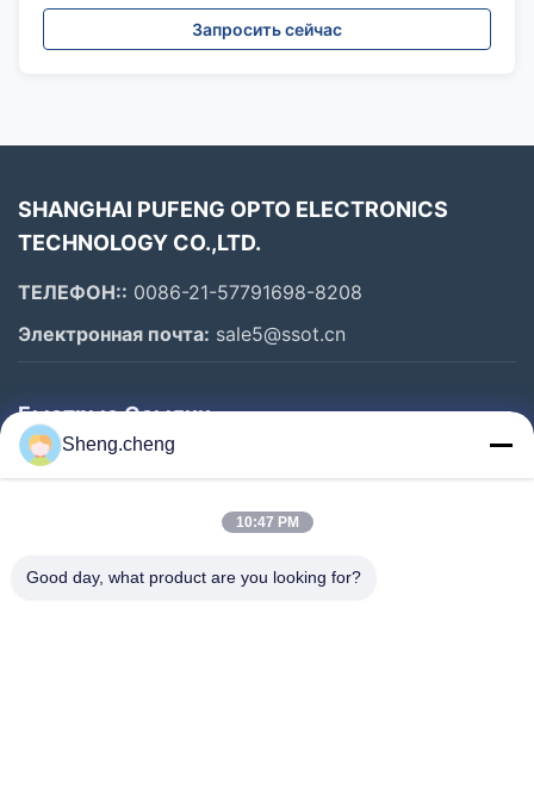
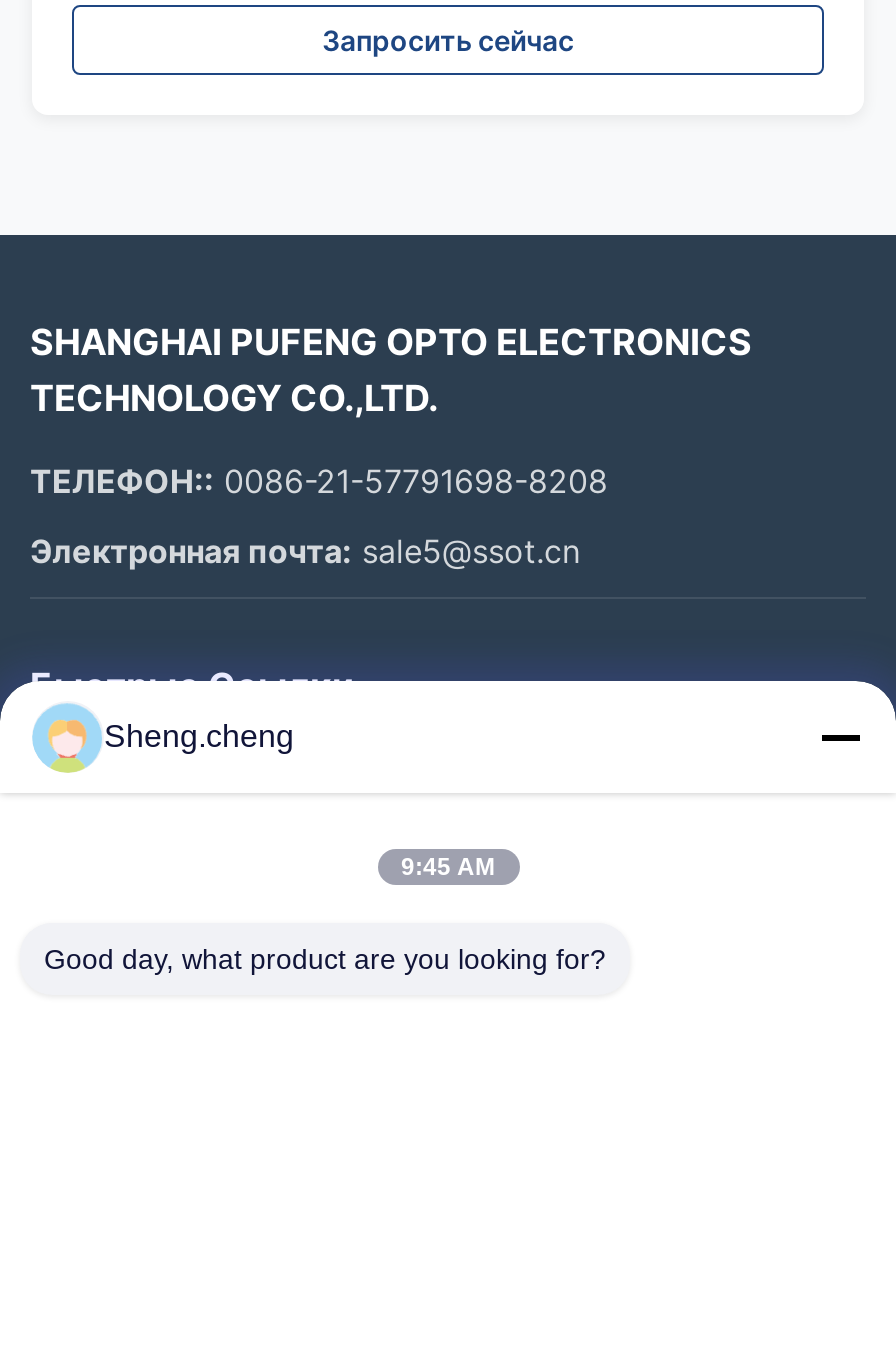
- 10:47 PM
+ 9:45 AM
